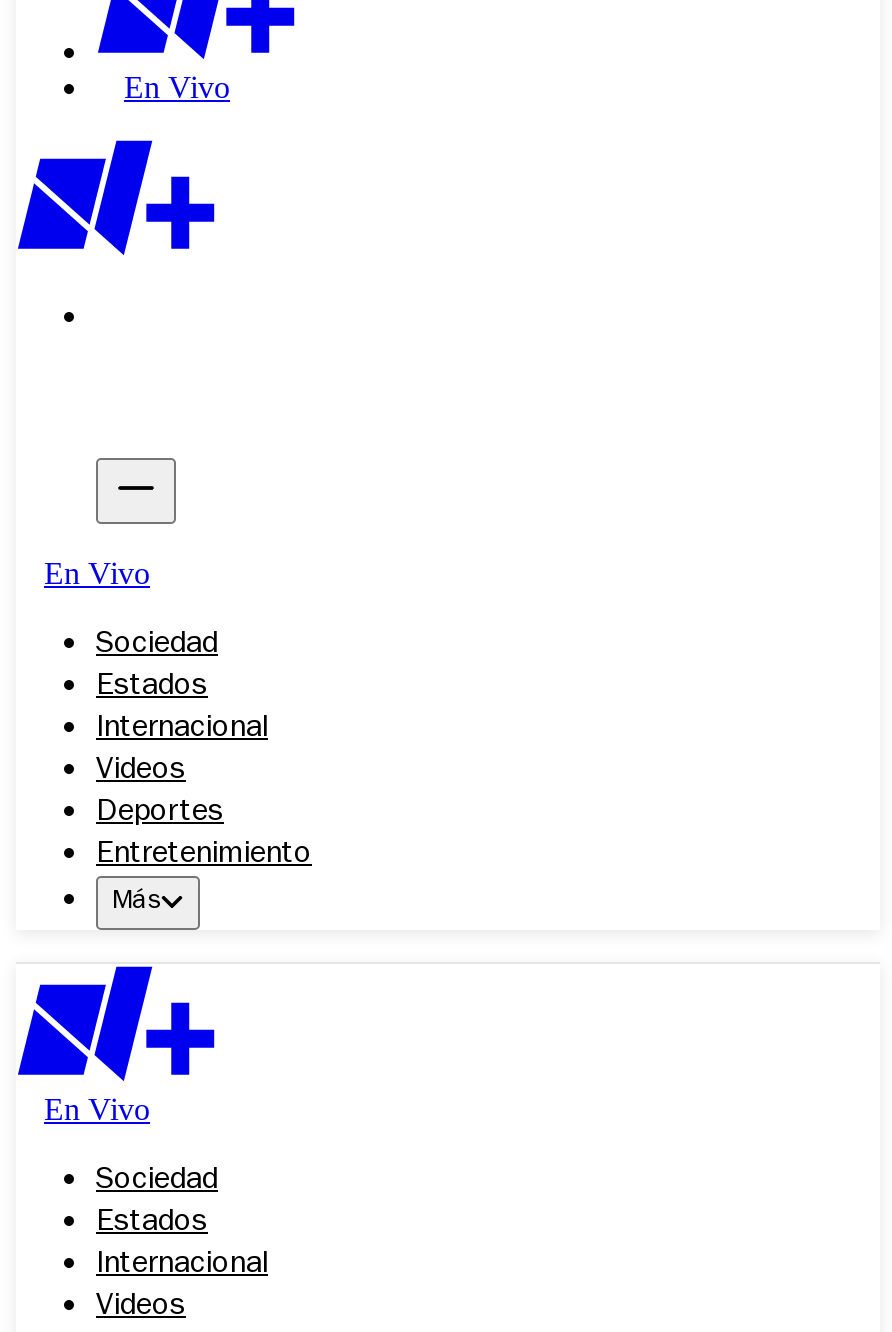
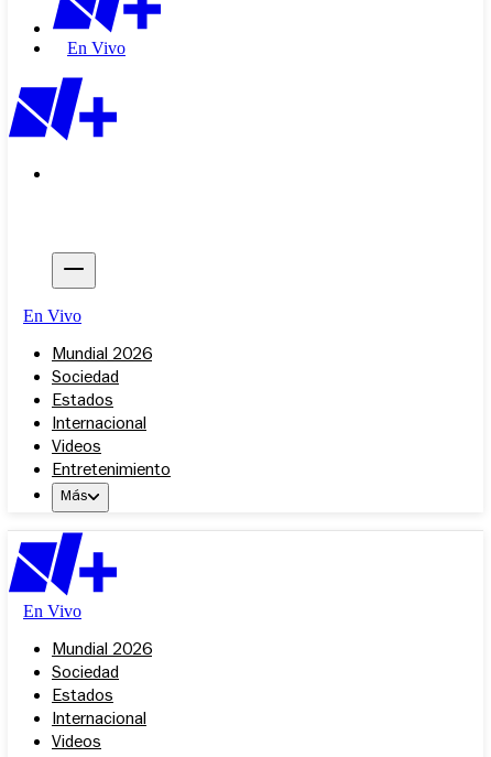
+ Mundial 2026

- Deportes

+ Mundial 2026
